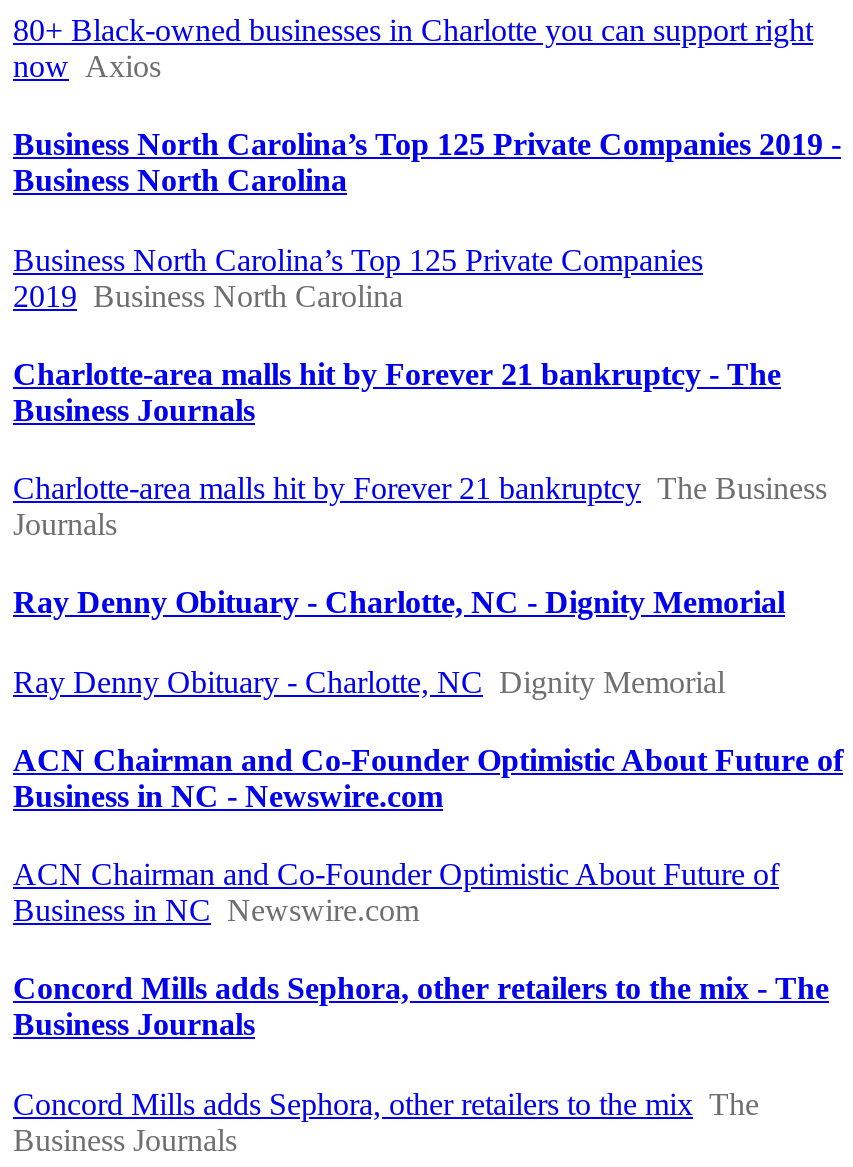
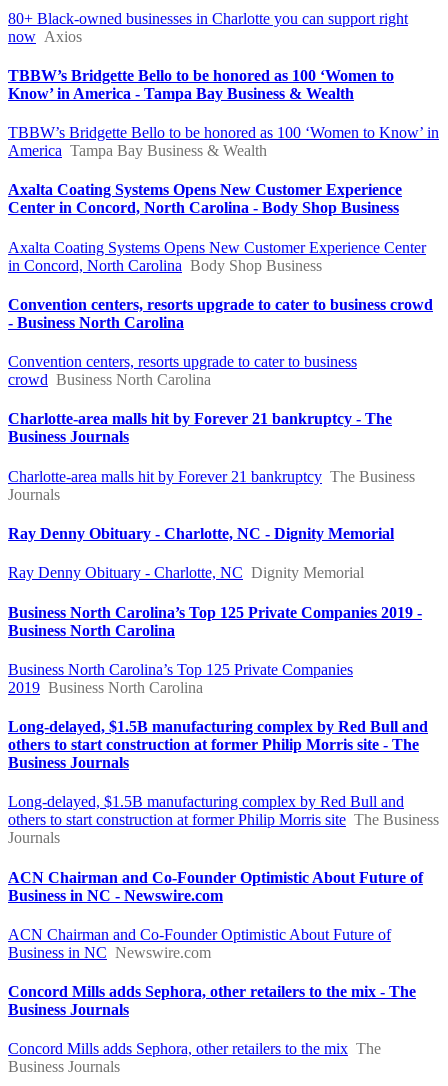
+ TBBW’s Bridgette Bello to be honored as 100 ‘Women to
+ Know’ in America - Tampa Bay Business & Wealth
+ TBBW’s Bridgette Bello to be honored as 100 ‘Women to Know’ in
+ America Tampa Bay Business & Wealth
+ Axalta Coating Systems Opens New Customer Experience
+ Center in Concord, North Carolina - Body Shop Business
+ Axalta Coating Systems Opens New Customer Experience Center
+ in Concord, North Carolina Body Shop Business
+ Convention centers, resorts upgrade to cater to business crowd
+ - Business North Carolina
+ Convention centers, resorts upgrade to cater to business
+ crowd Business North Carolina

moved down: Business North Carolina’s Top 125 Private Companies 2019 - | Business North Carolina | Business North Carolina’s Top 125 Private Companies | 2019 Business North Carolina

+ Long-delayed, $1.5B manufacturing complex by Red Bull and
+ others to start construction at former Philip Morris site - The
+ Business Journals
+ Long-delayed, $1.5B manufacturing complex by Red Bull and
+ others to start construction at former Philip Morris site The Business
+ Journals
